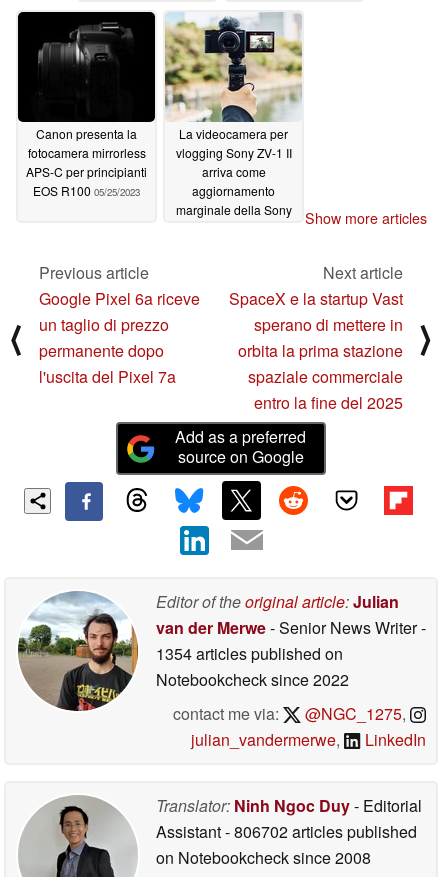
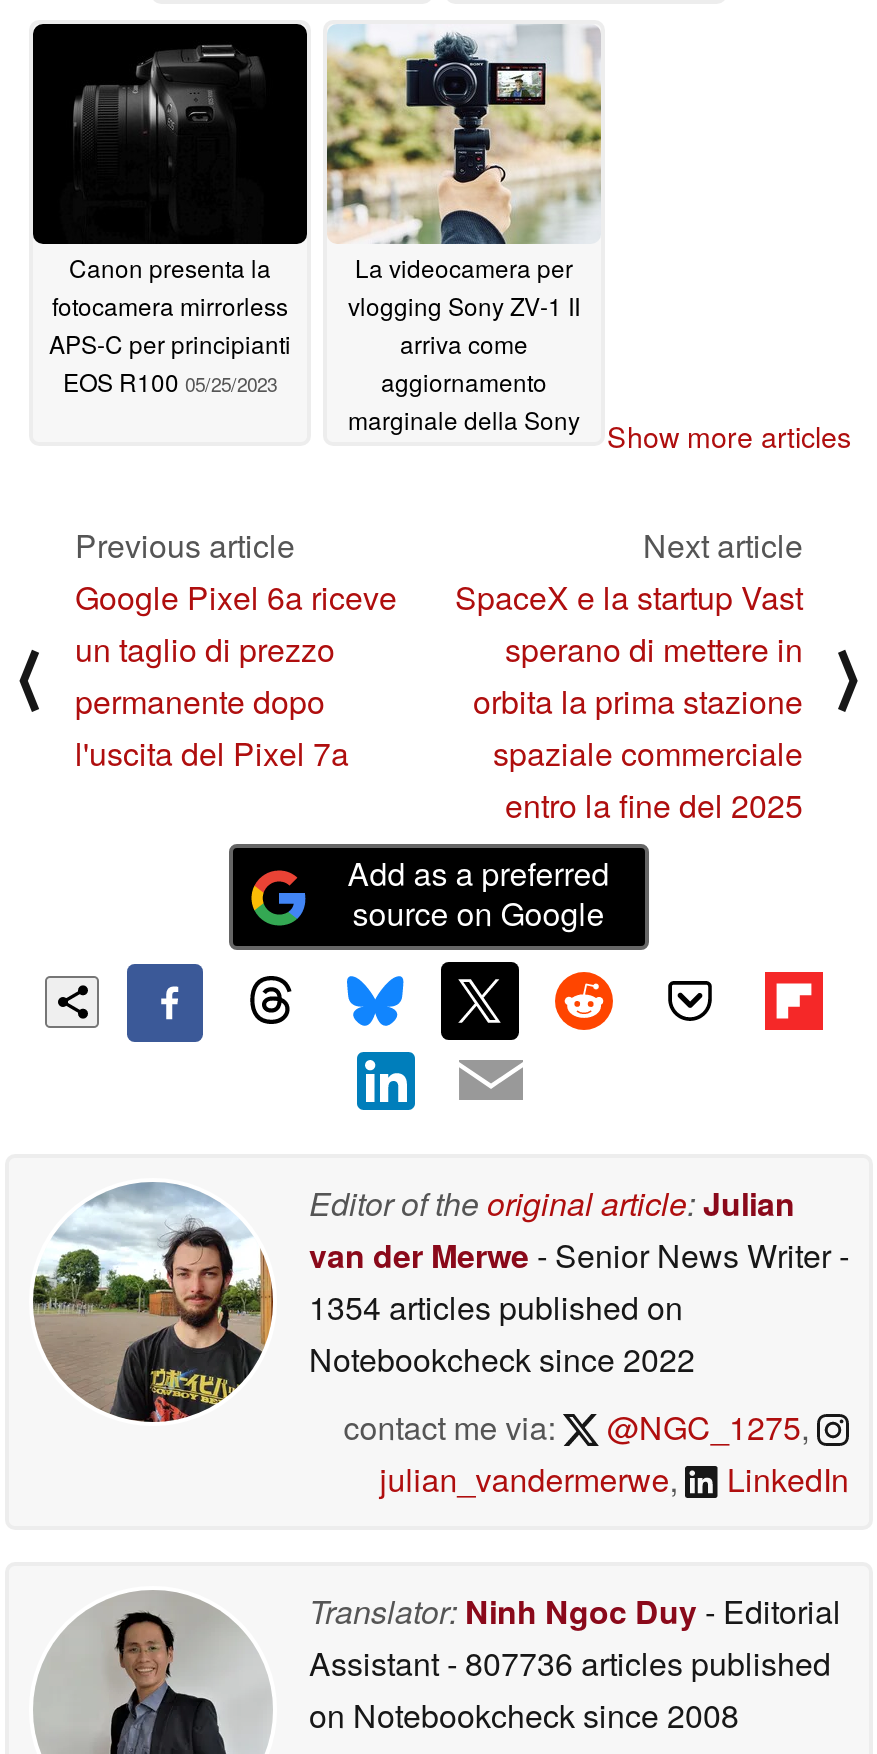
- Assistant - 806702 articles published
+ Assistant - 807736 articles published
